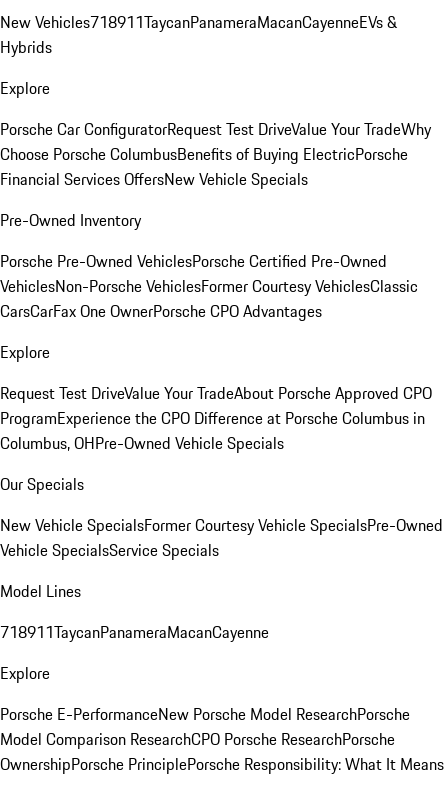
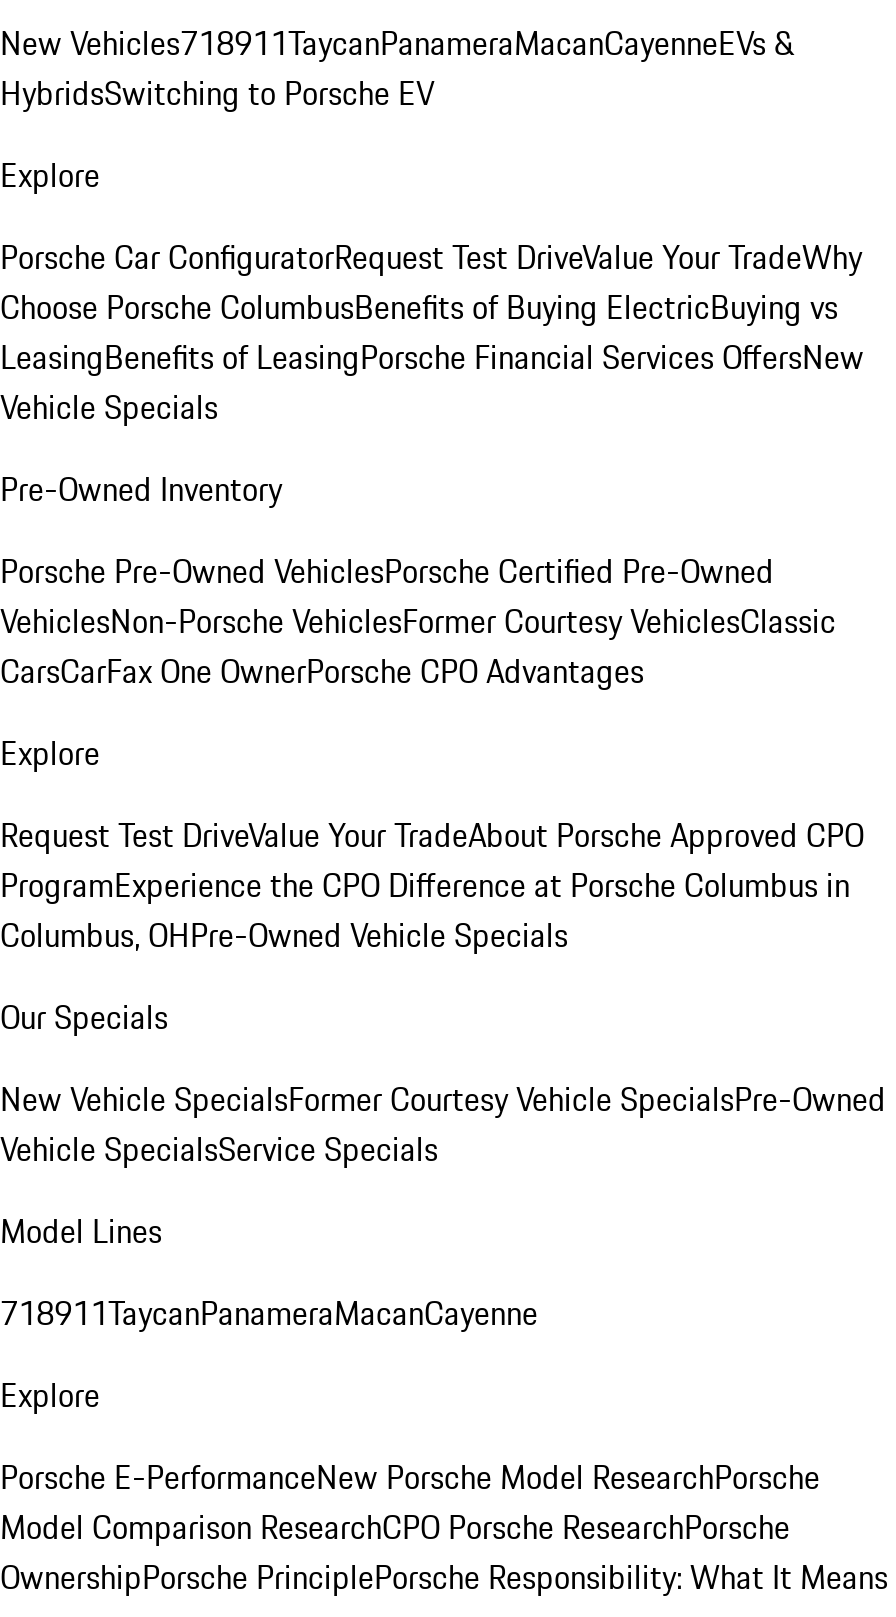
- Hybrids
+ HybridsSwitching to Porsche EV

- Choose Porsche ColumbusBenefits of Buying ElectricPorsche
- Financial Services OffersNew Vehicle Specials
+ Choose Porsche ColumbusBenefits of Buying ElectricBuying vs
+ LeasingBenefits of LeasingPorsche Financial Services OffersNew
+ Vehicle Specials
